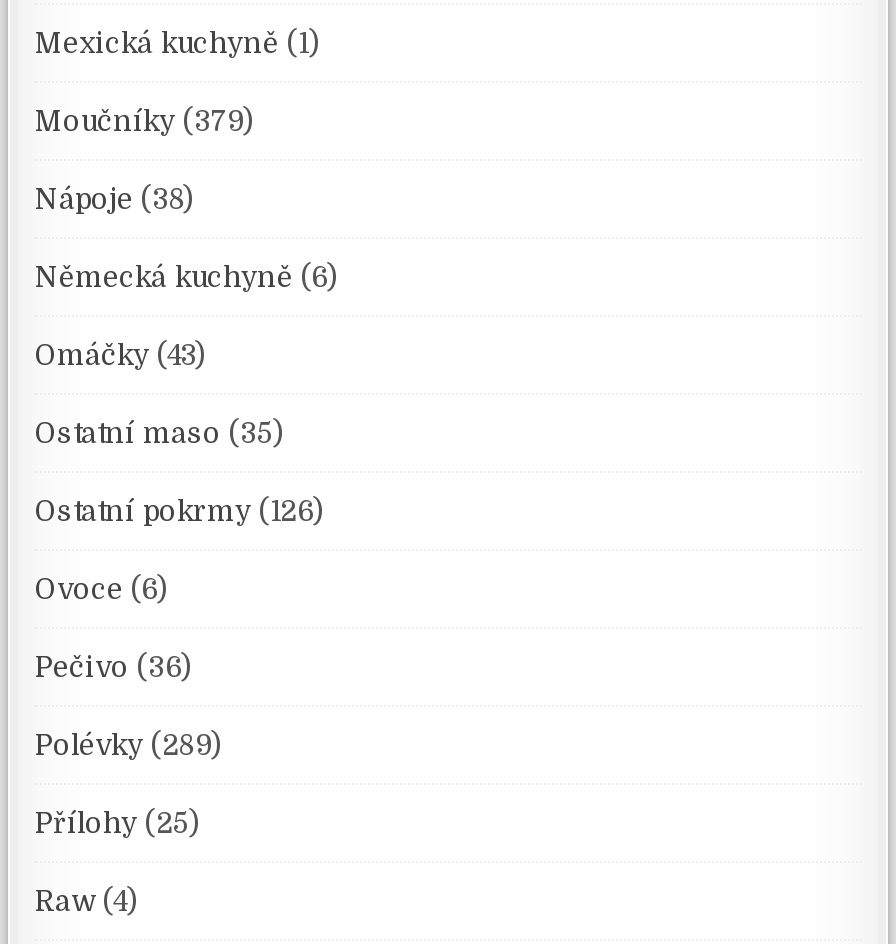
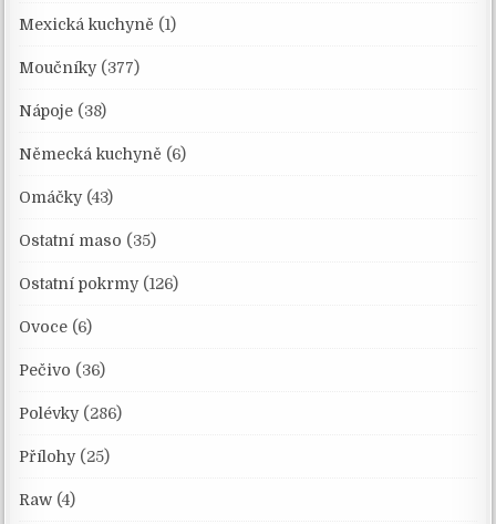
- Moučníky (379)
+ Moučníky (377)

- Polévky (289)
+ Polévky (286)
